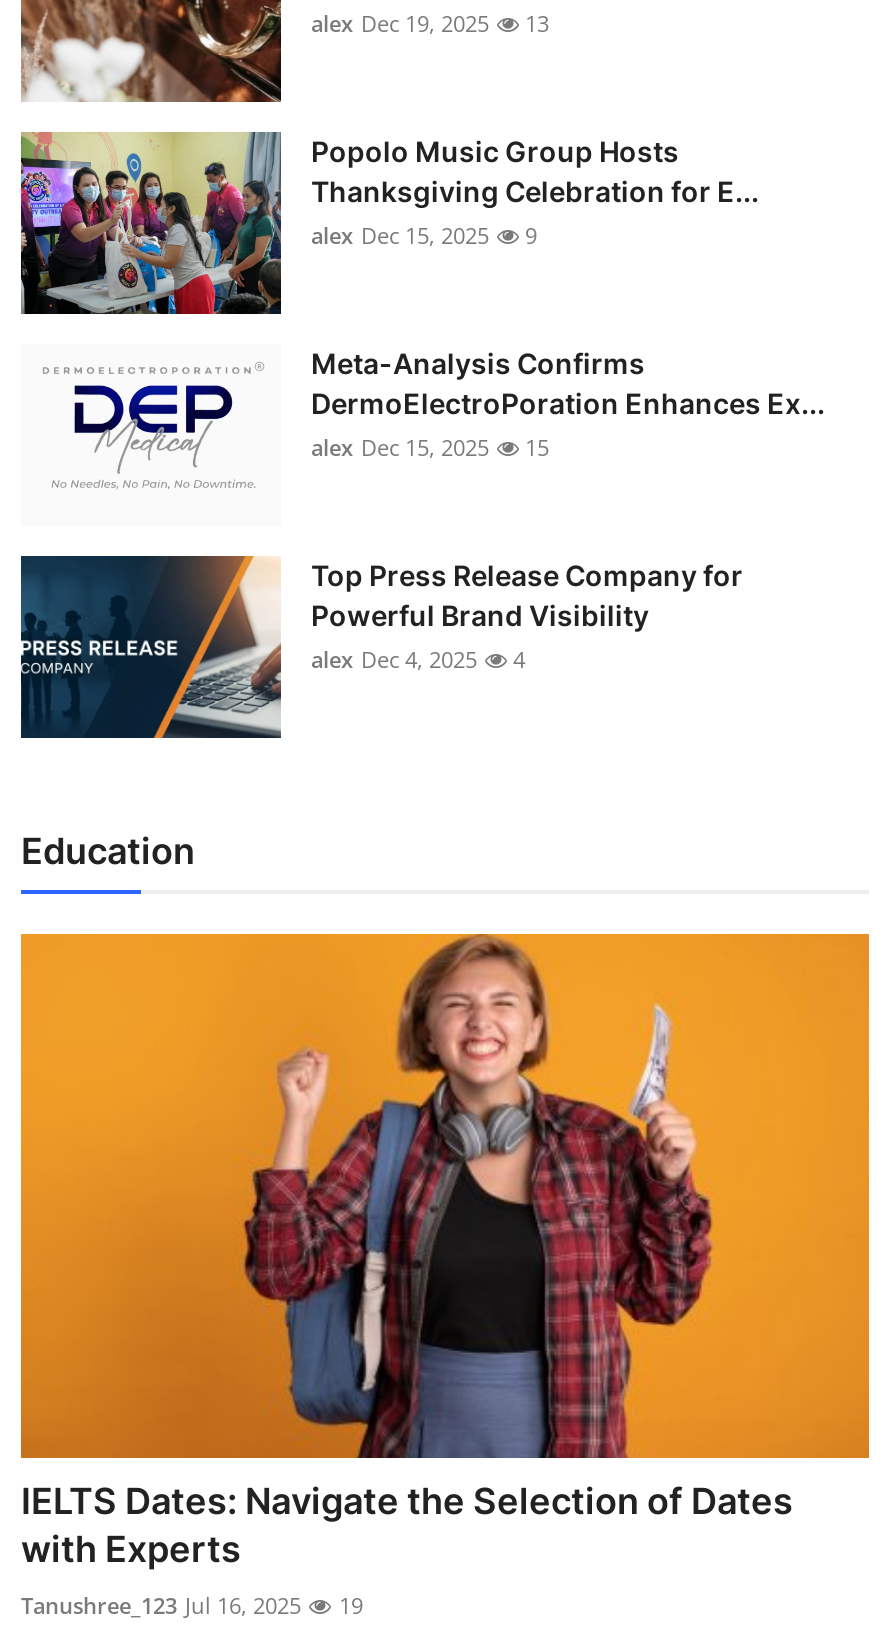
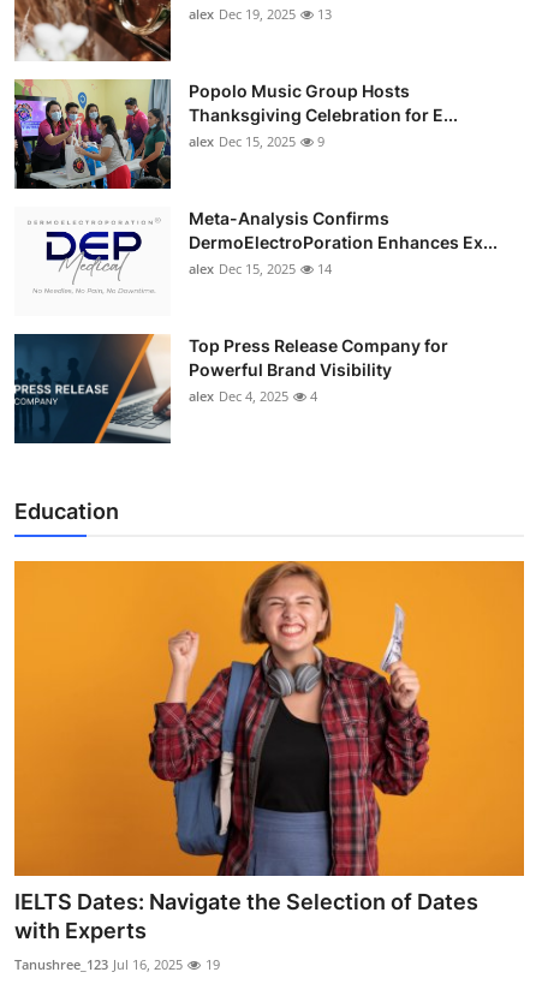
- alex Dec 15, 2025 15
+ alex Dec 15, 2025 14
